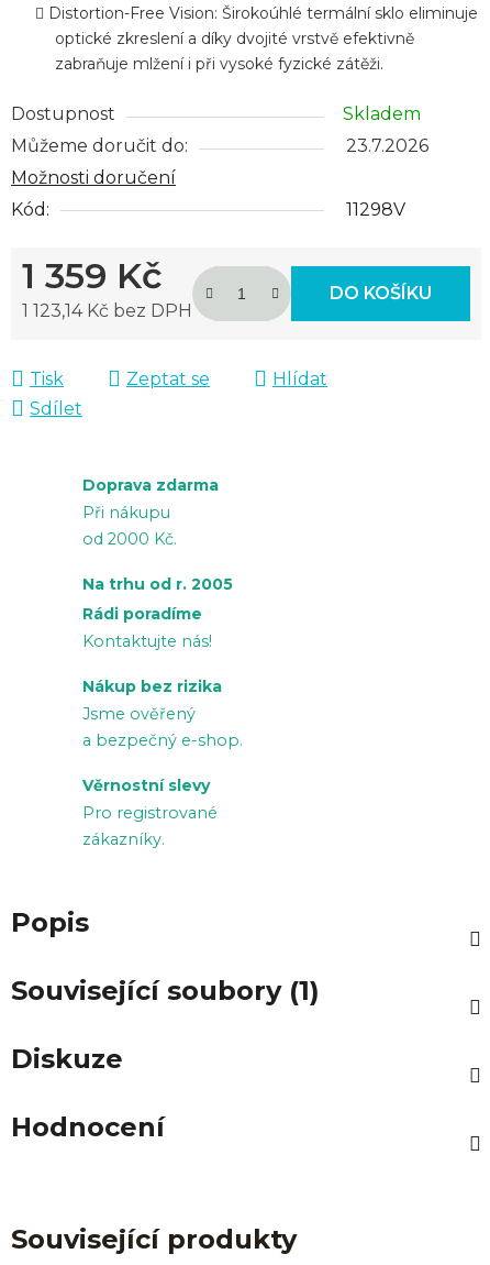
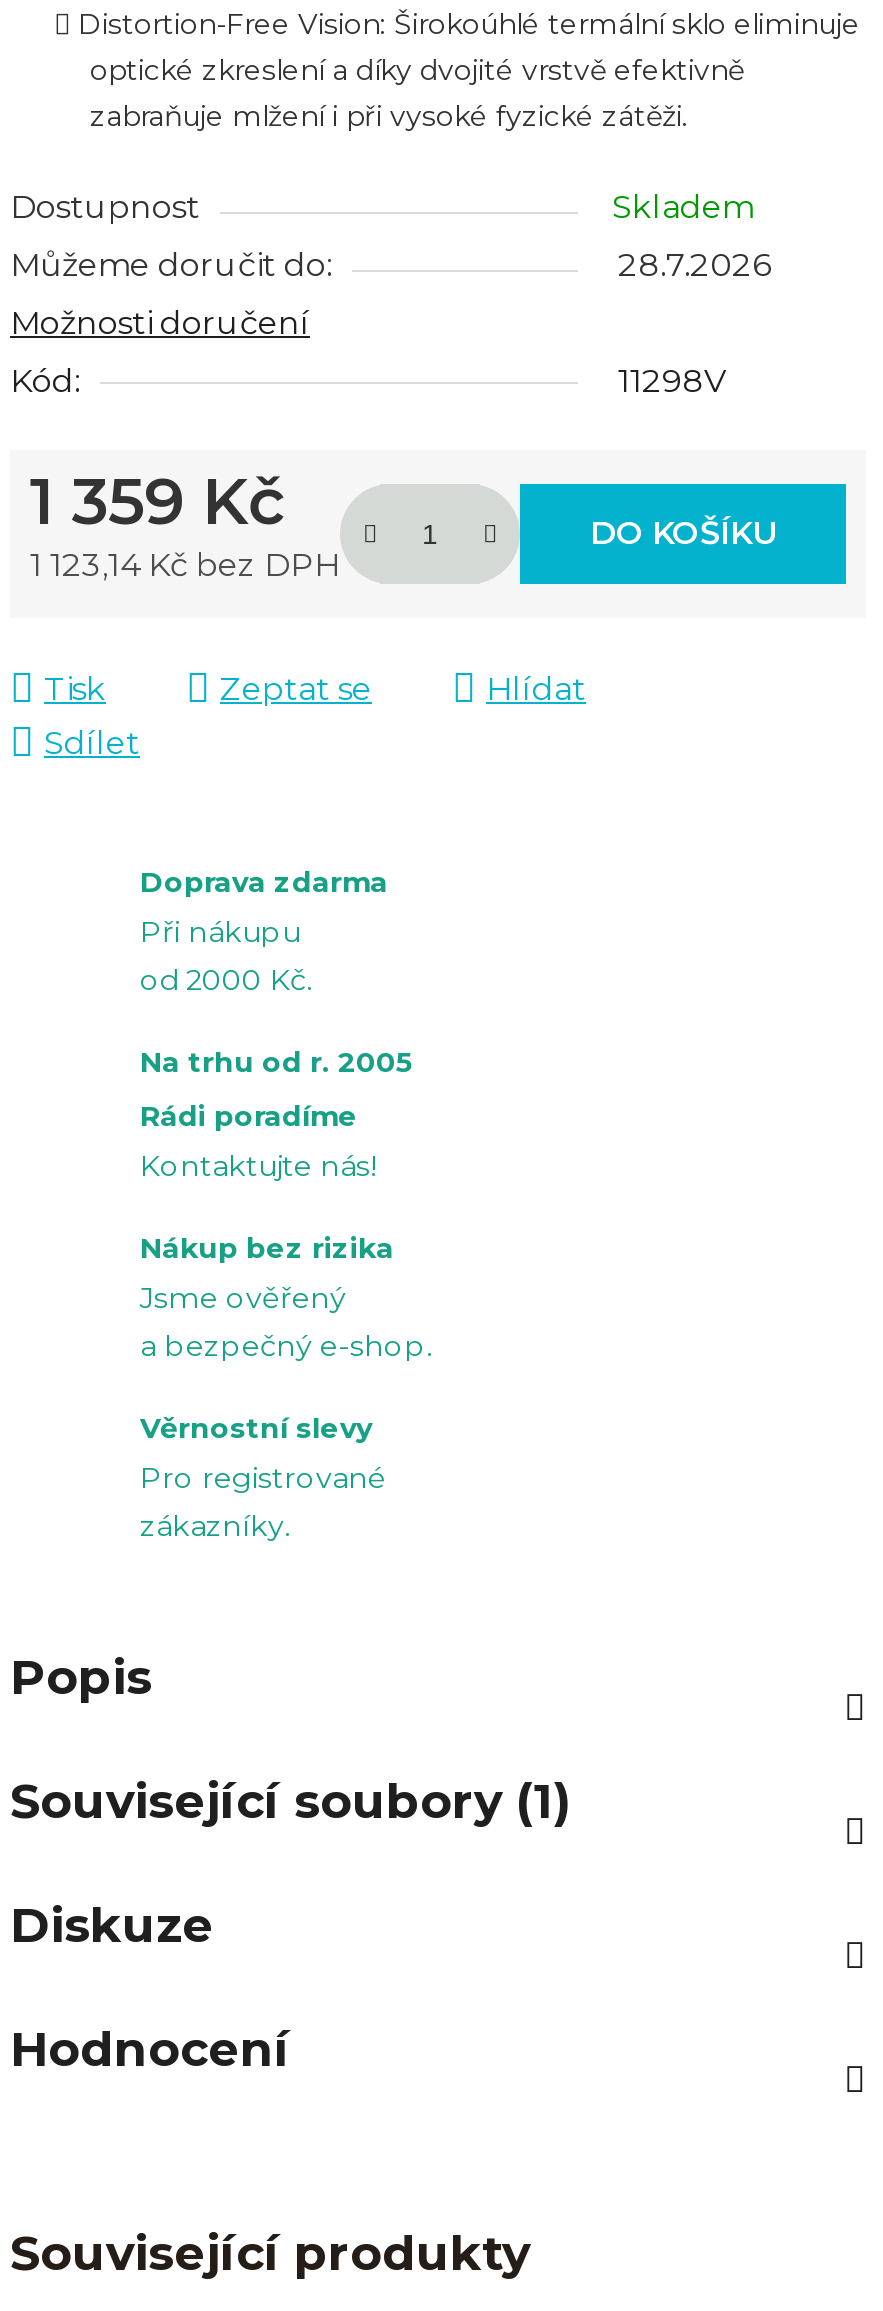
- 23.7.2026
+ 28.7.2026
